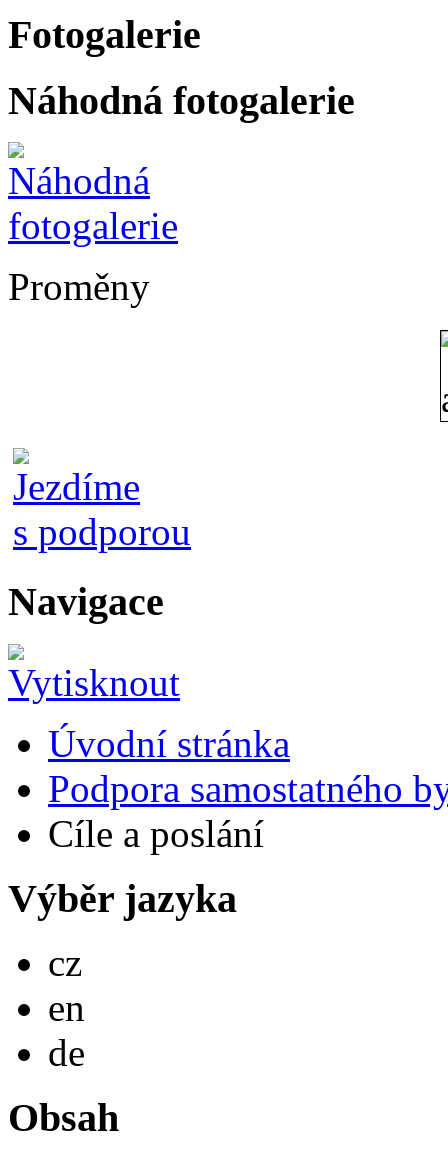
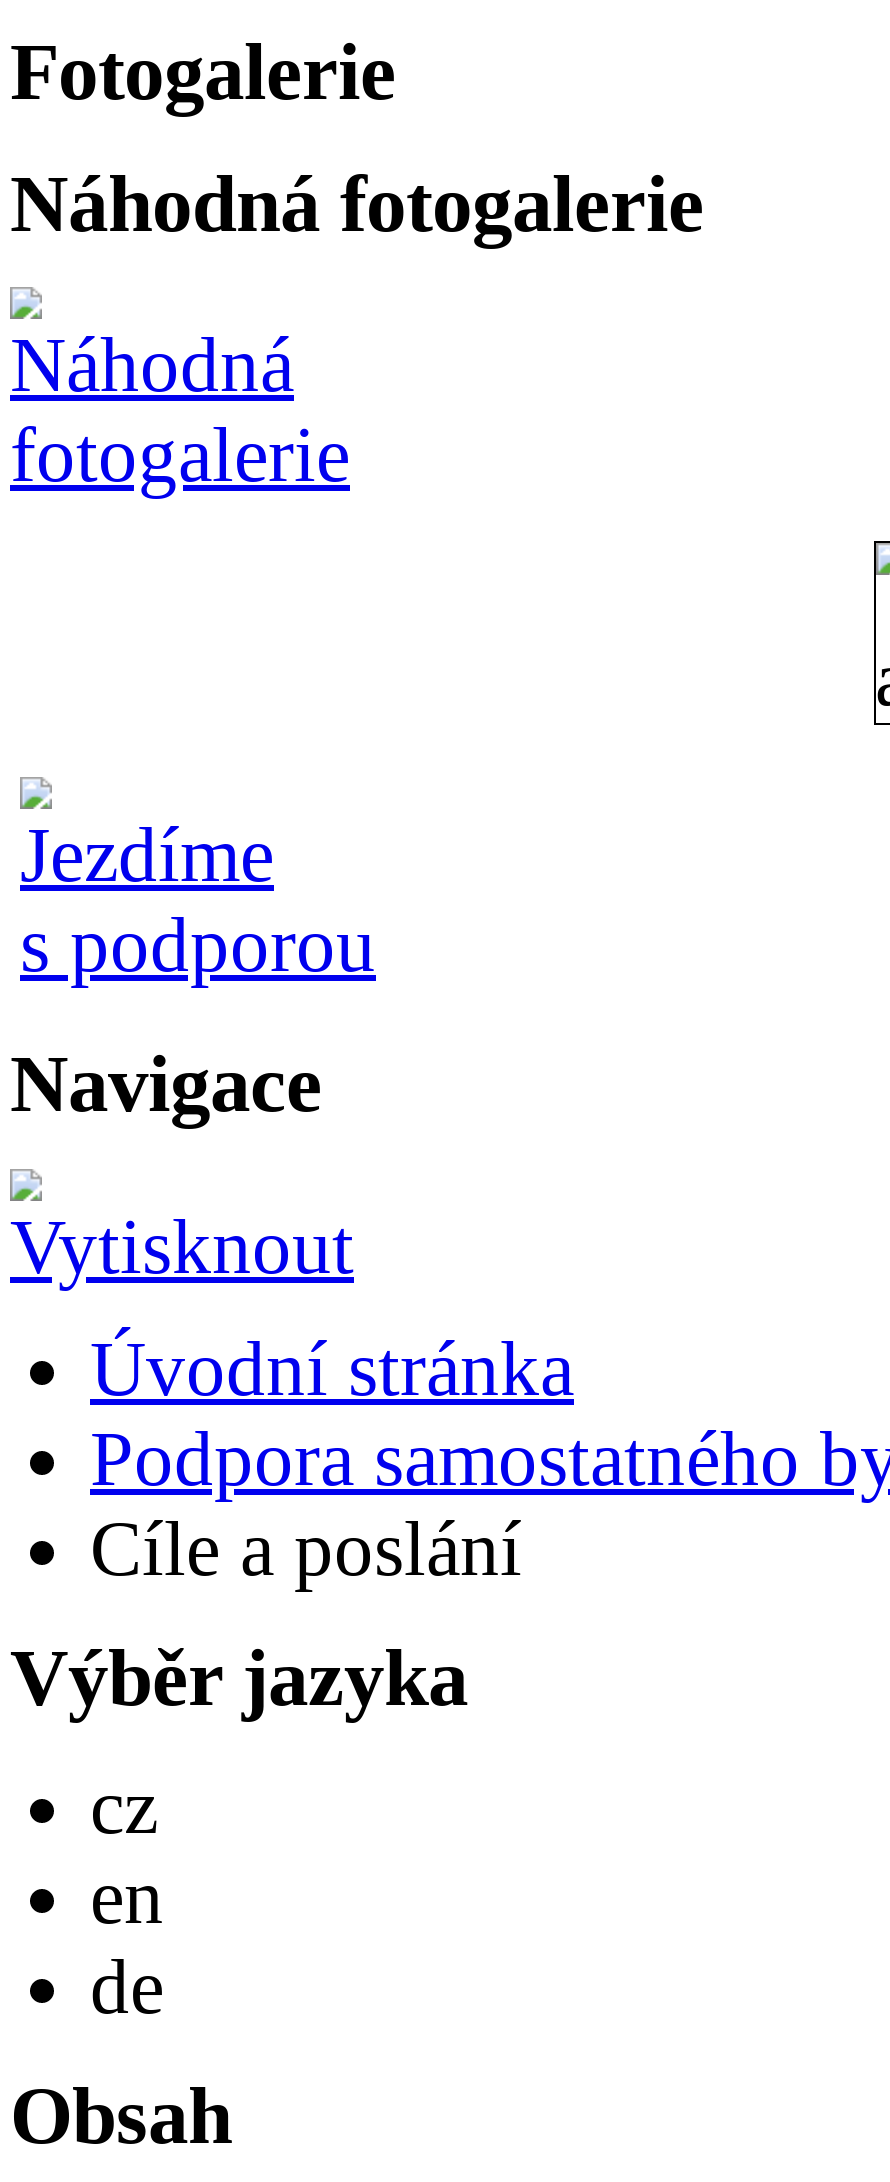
- Proměny
